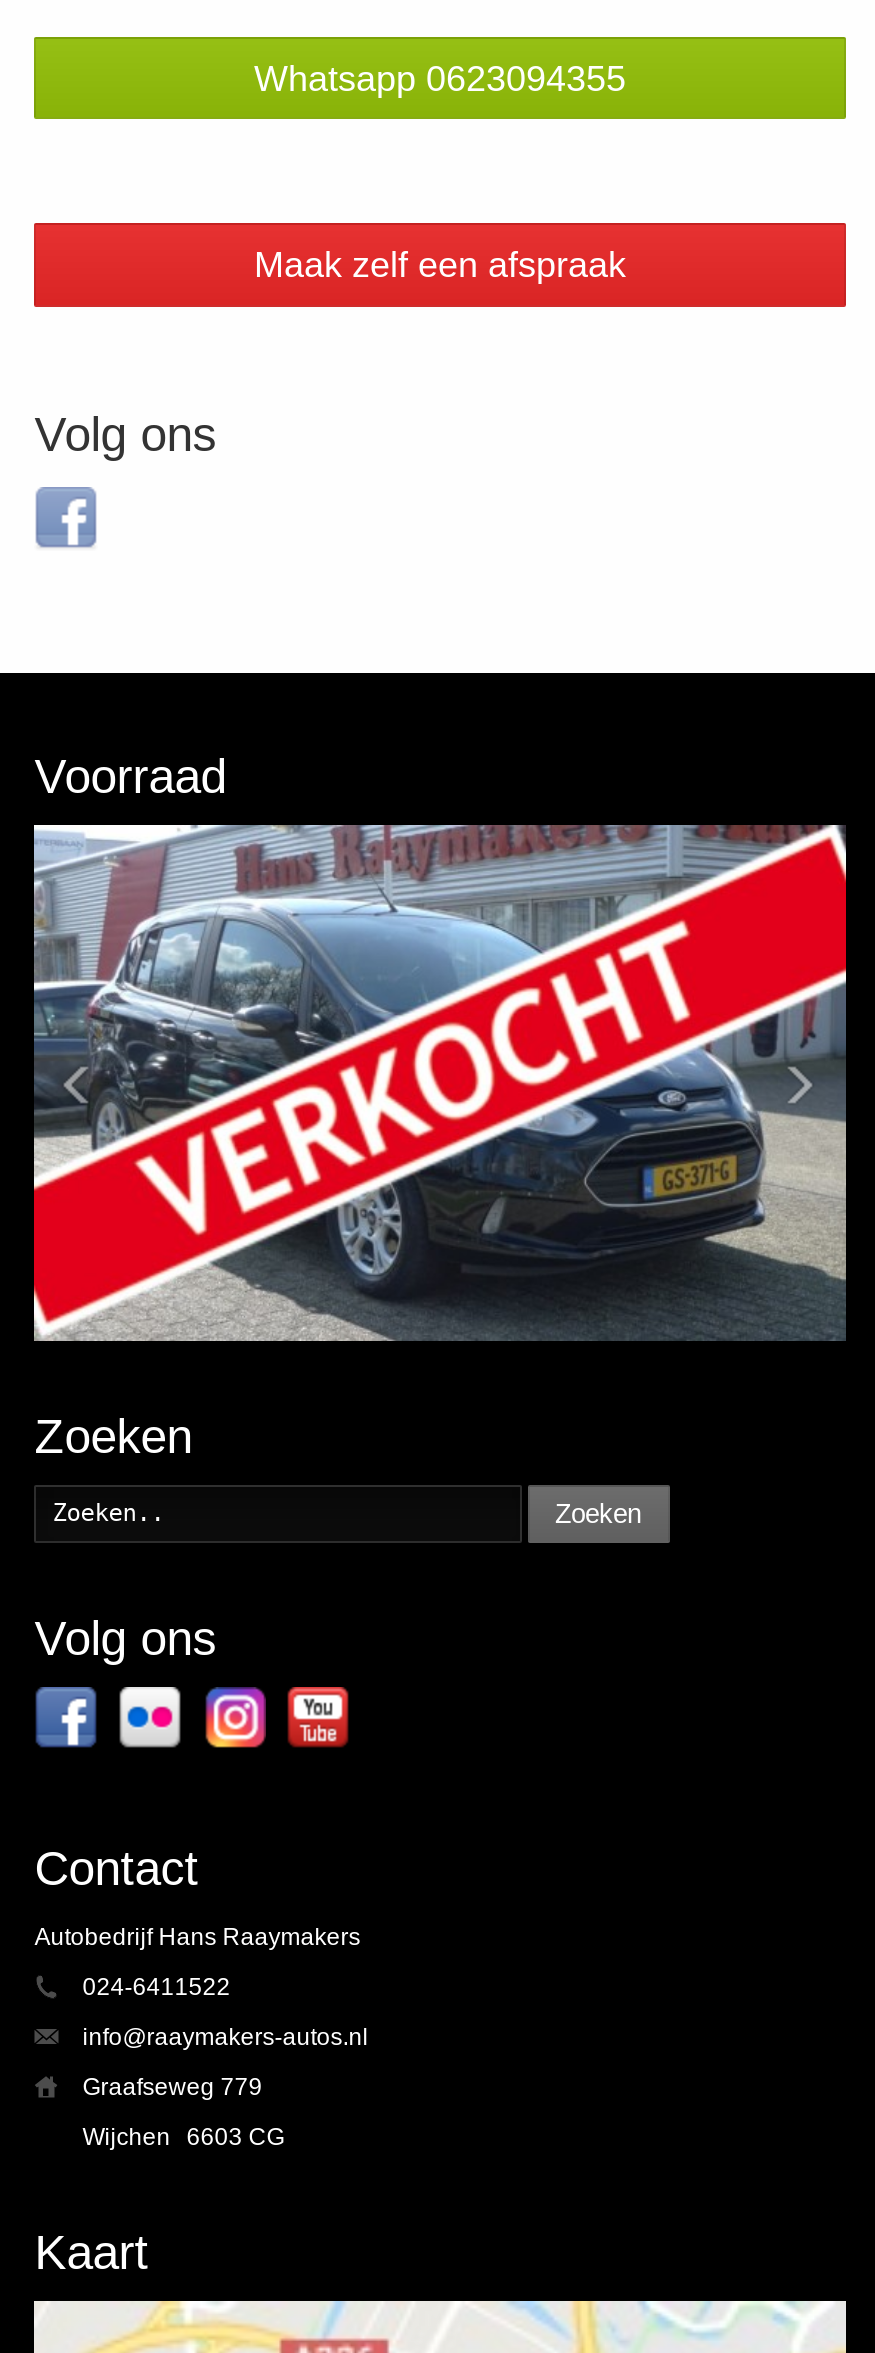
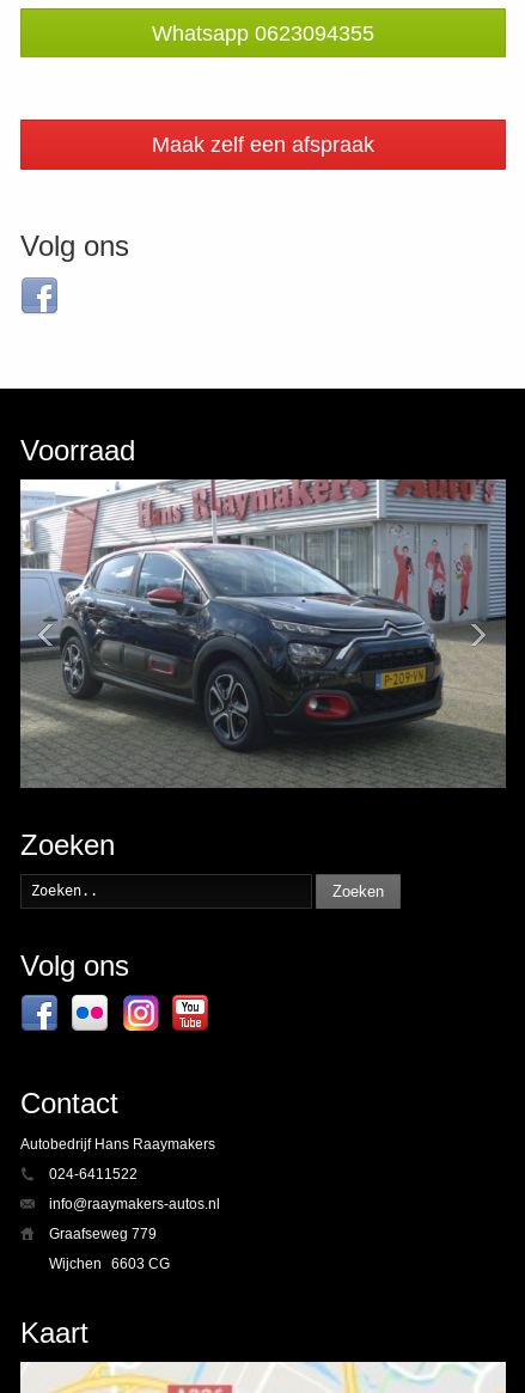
- [image]
+ [image]
